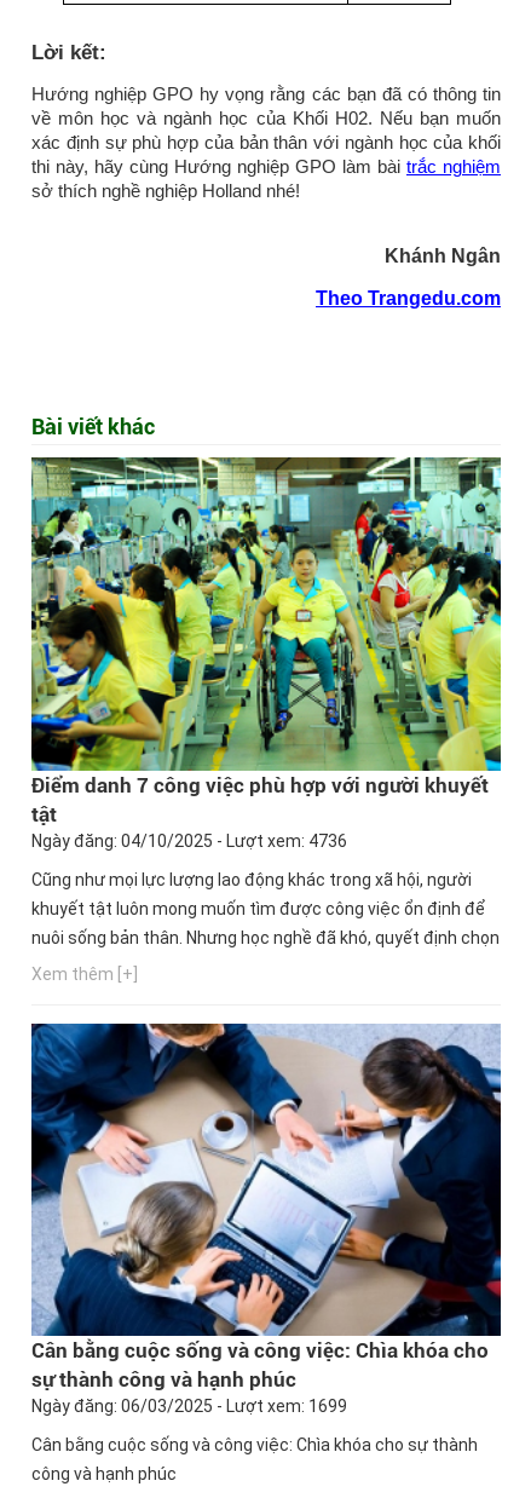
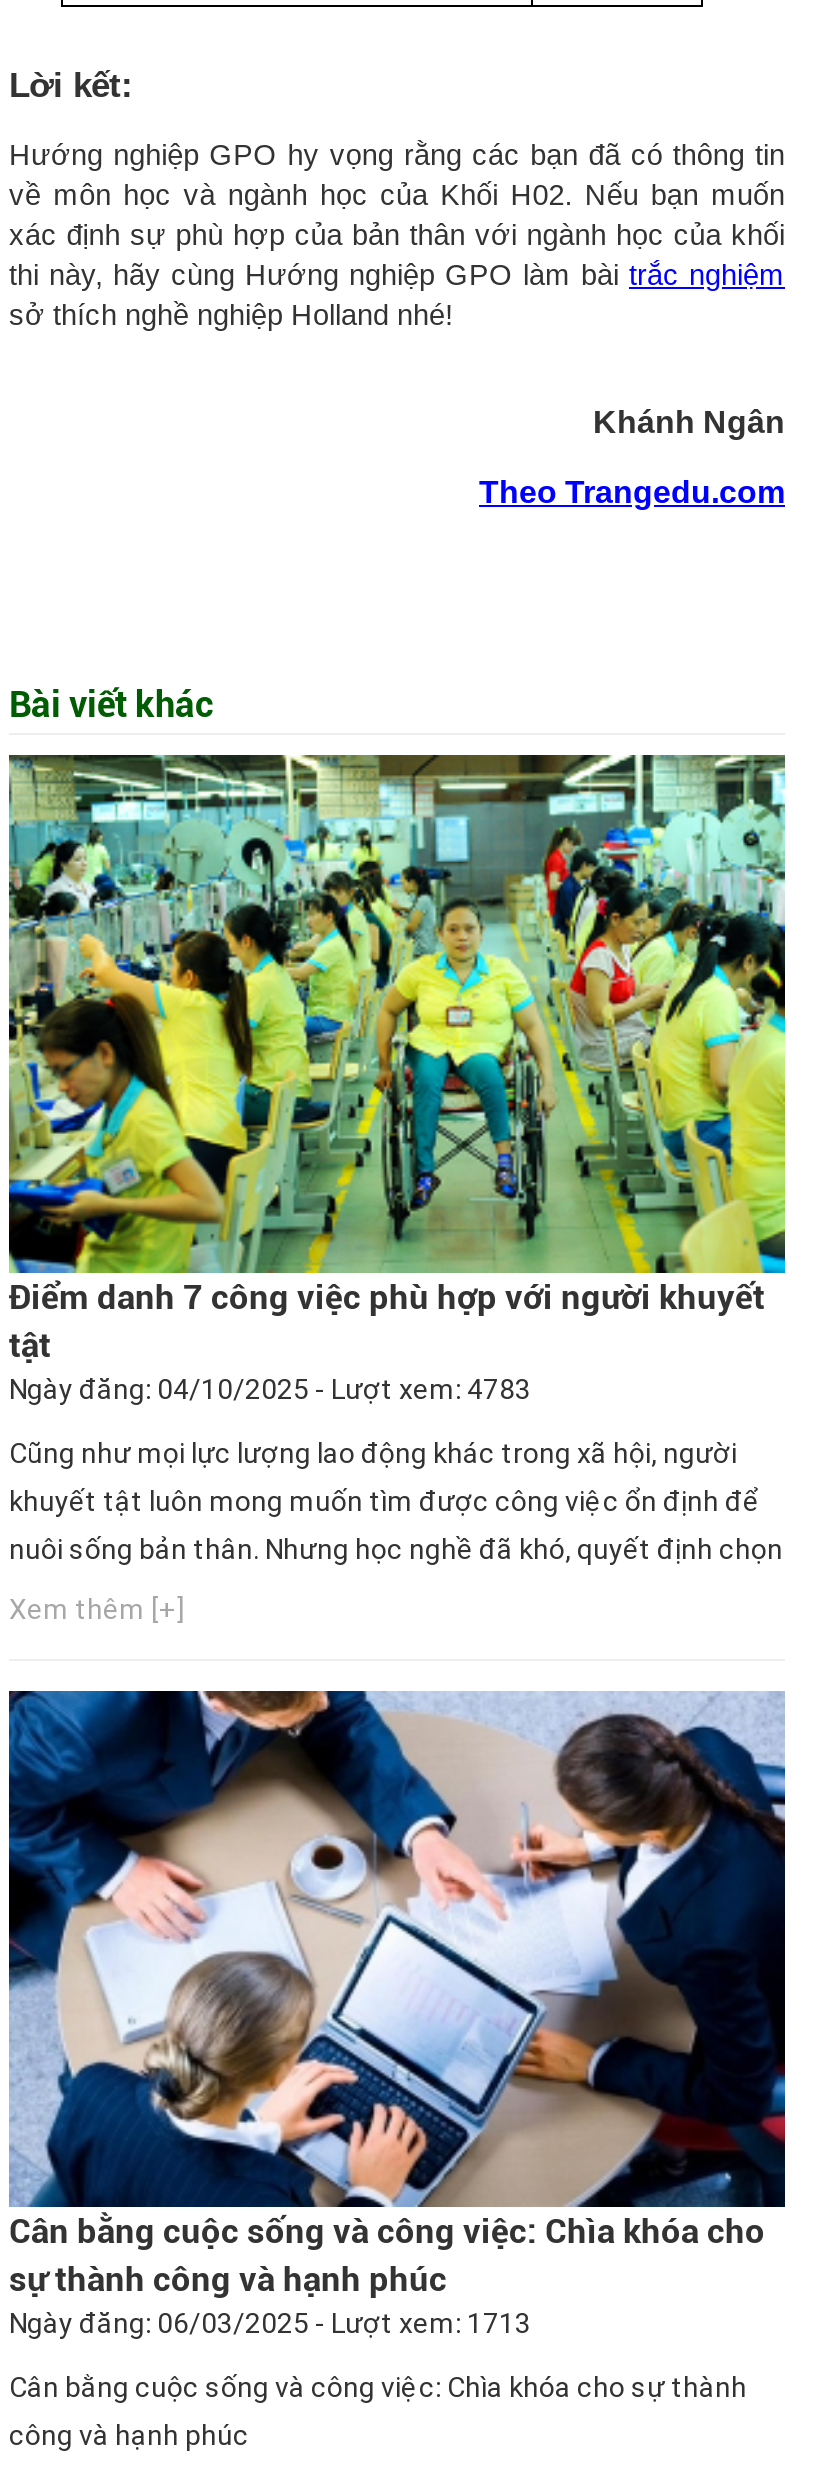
- Ngày đăng: 04/10/2025 - Lượt xem: 4736
+ Ngày đăng: 04/10/2025 - Lượt xem: 4783

- Ngày đăng: 06/03/2025 - Lượt xem: 1699
+ Ngày đăng: 06/03/2025 - Lượt xem: 1713
